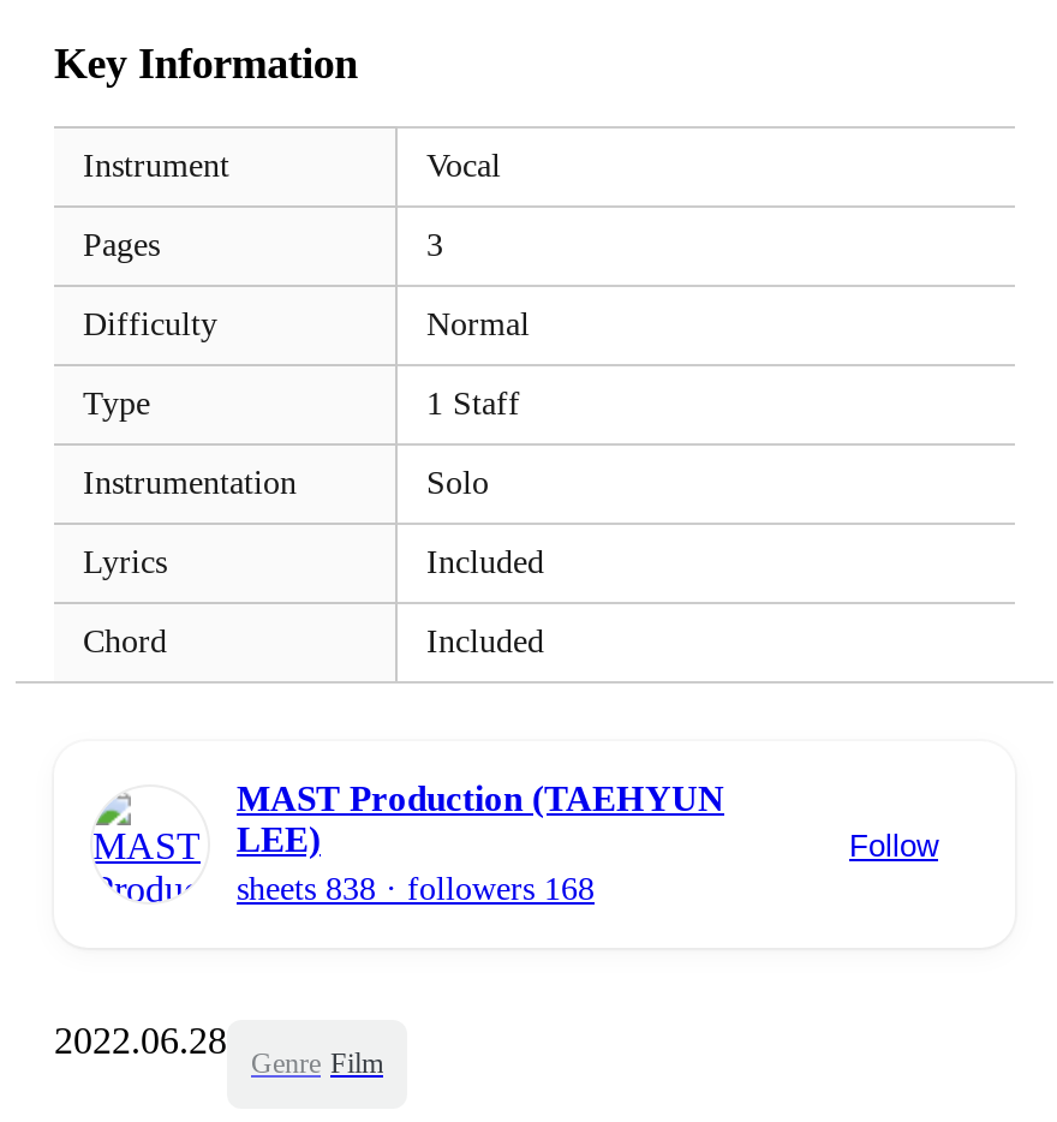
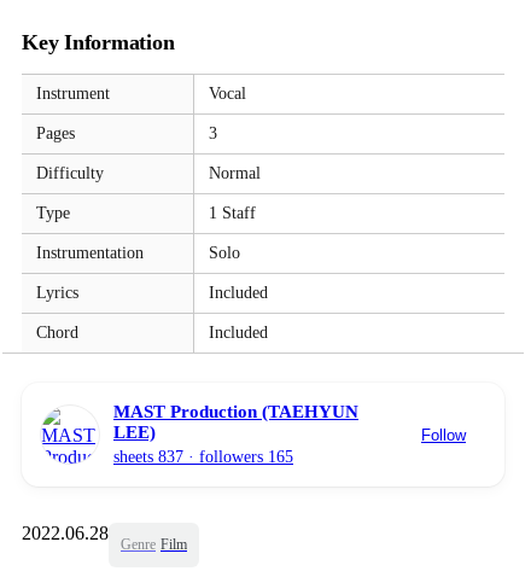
- sheets 838 · followers 168
+ sheets 837 · followers 165
